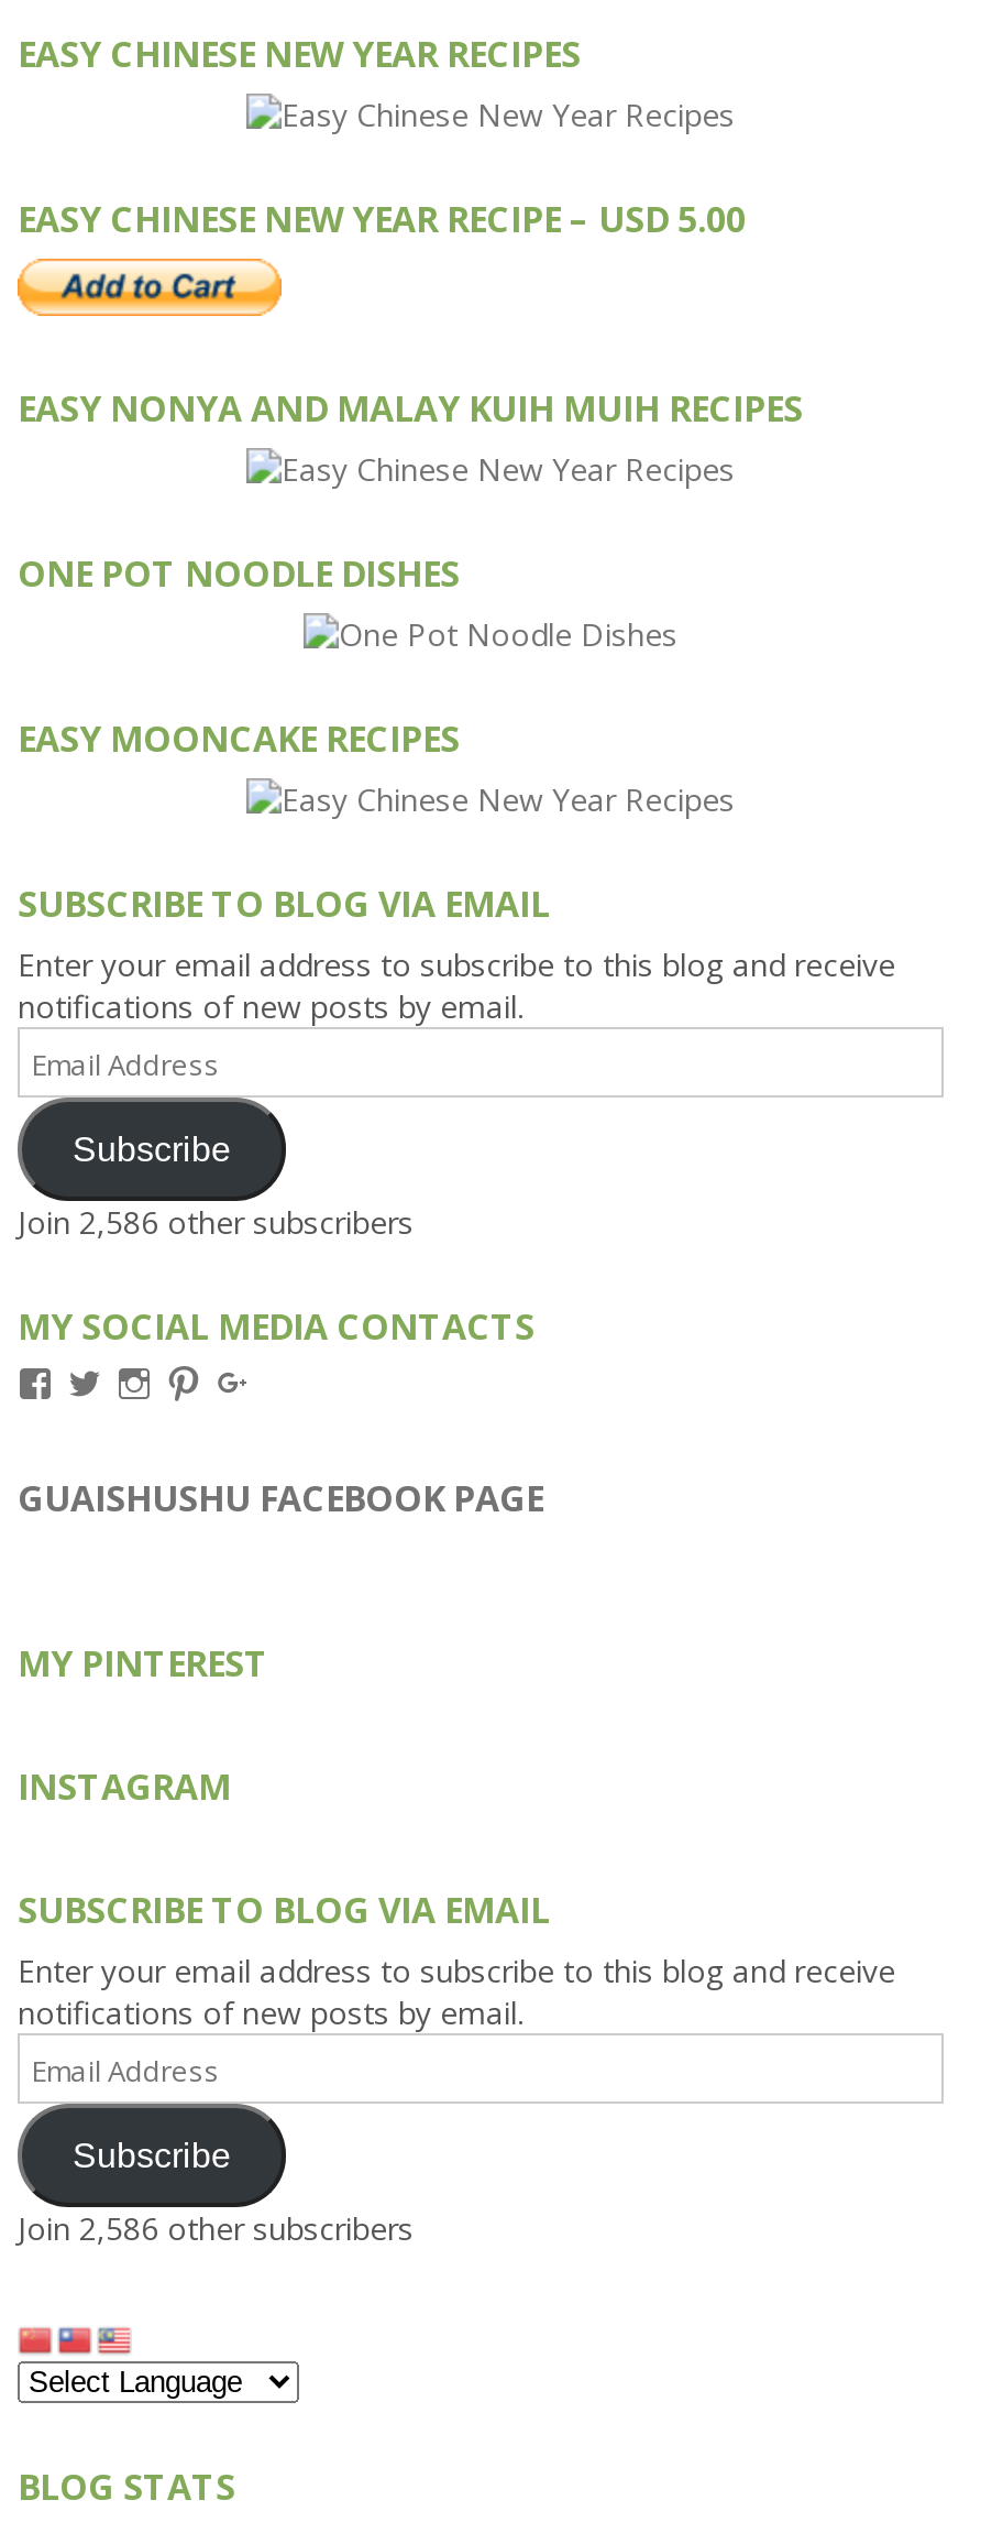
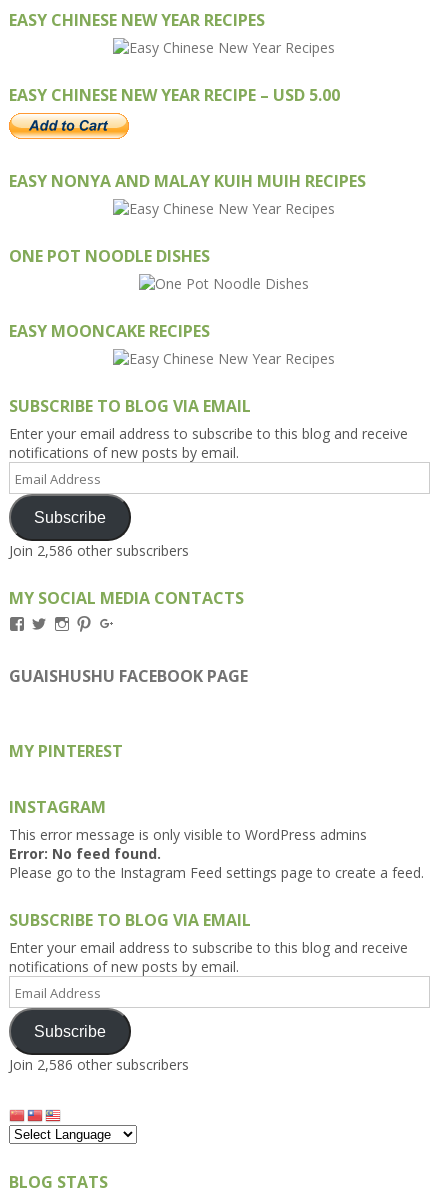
+ This error message is only visible to WordPress admins
+ Error: No feed found.
+ Please go to the Instagram Feed settings page to create a feed.
